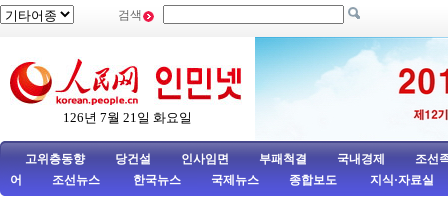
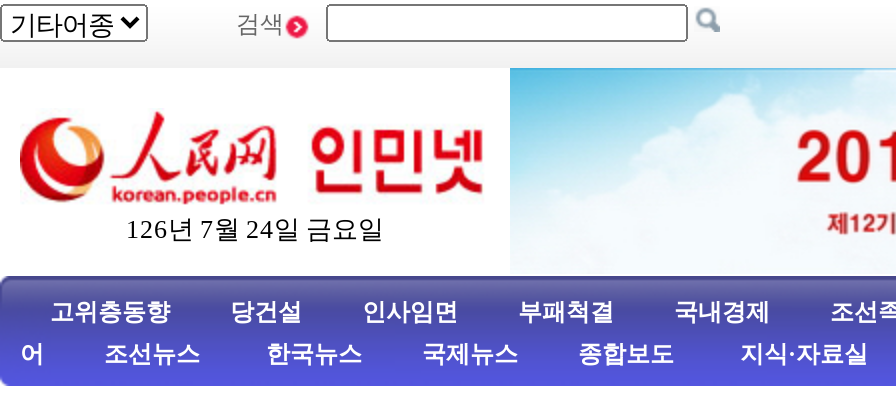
- 126년 7월 21일 화요일
+ 126년 7월 24일 금요일
